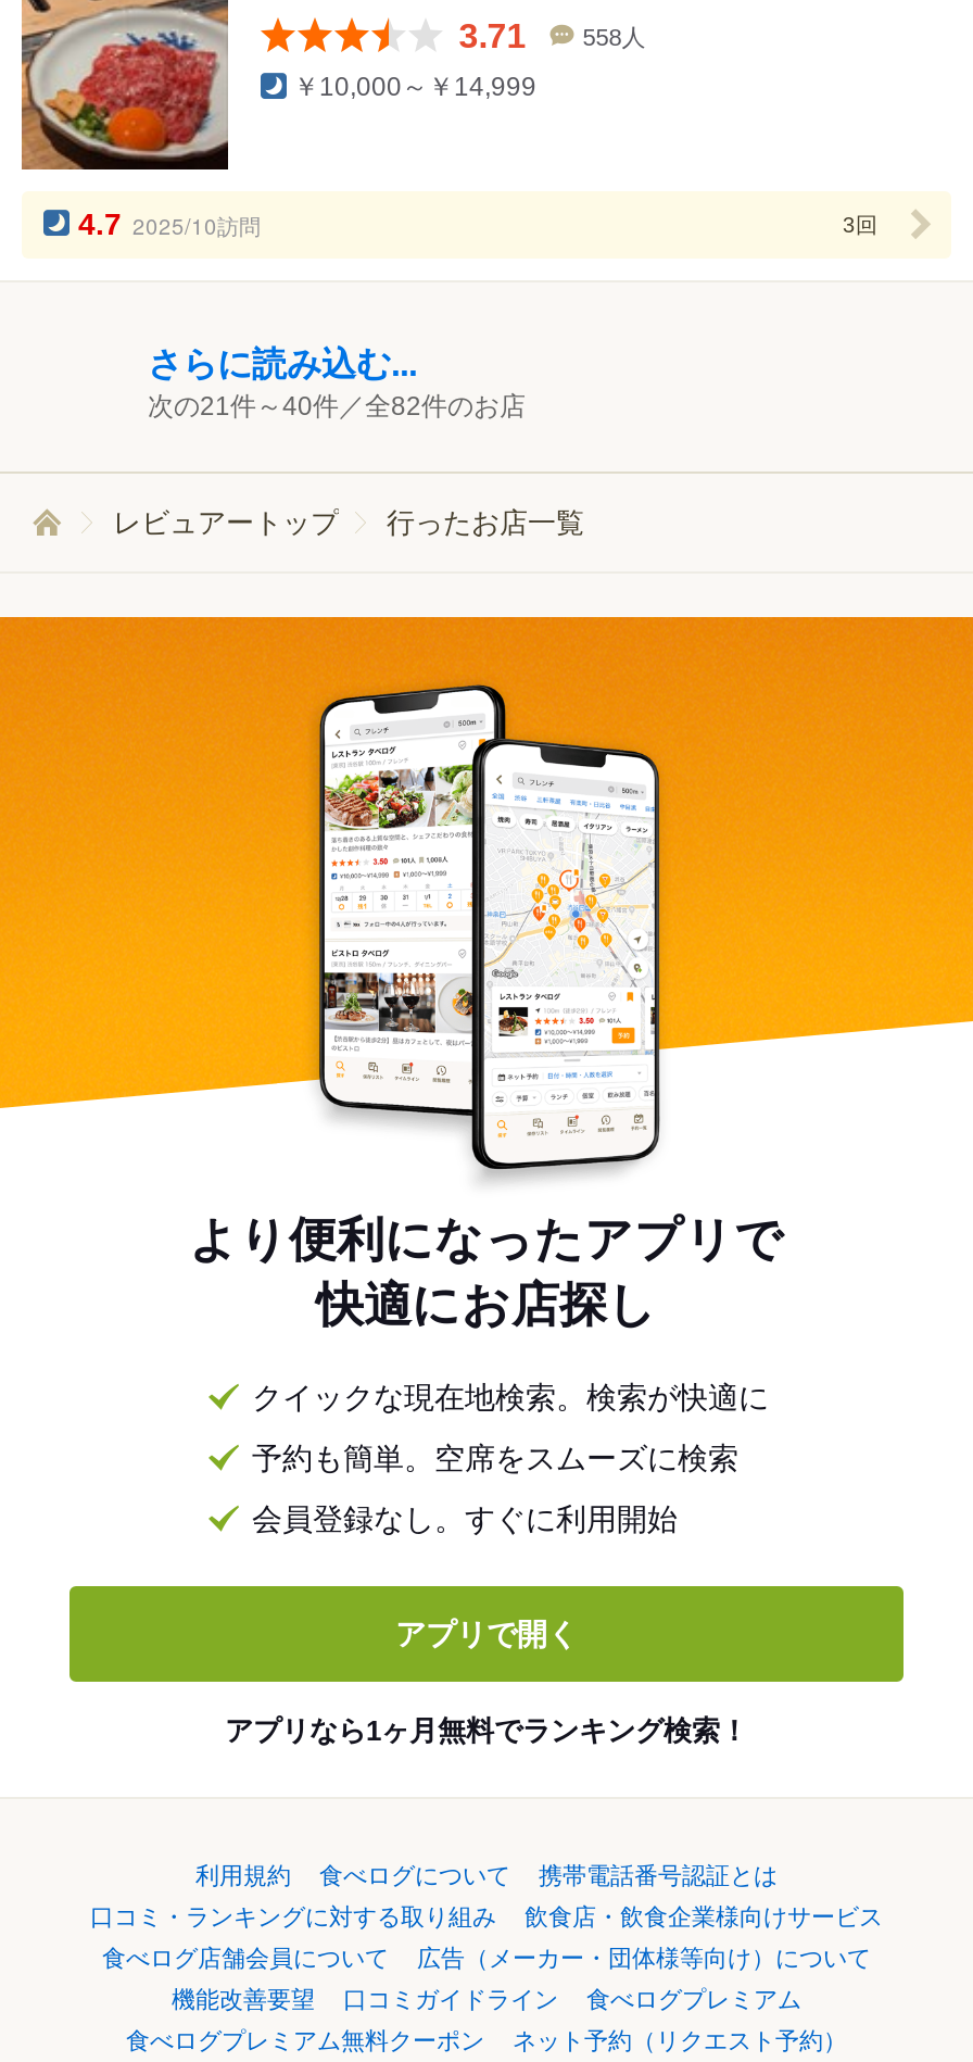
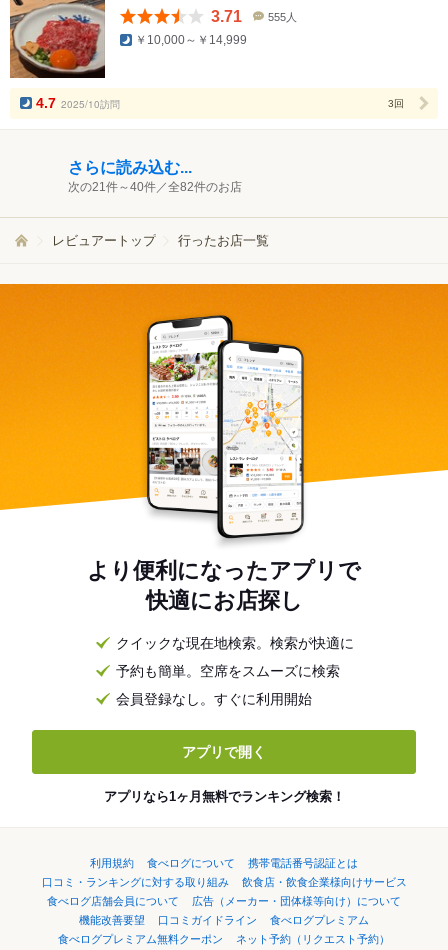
- 558人
+ 555人
